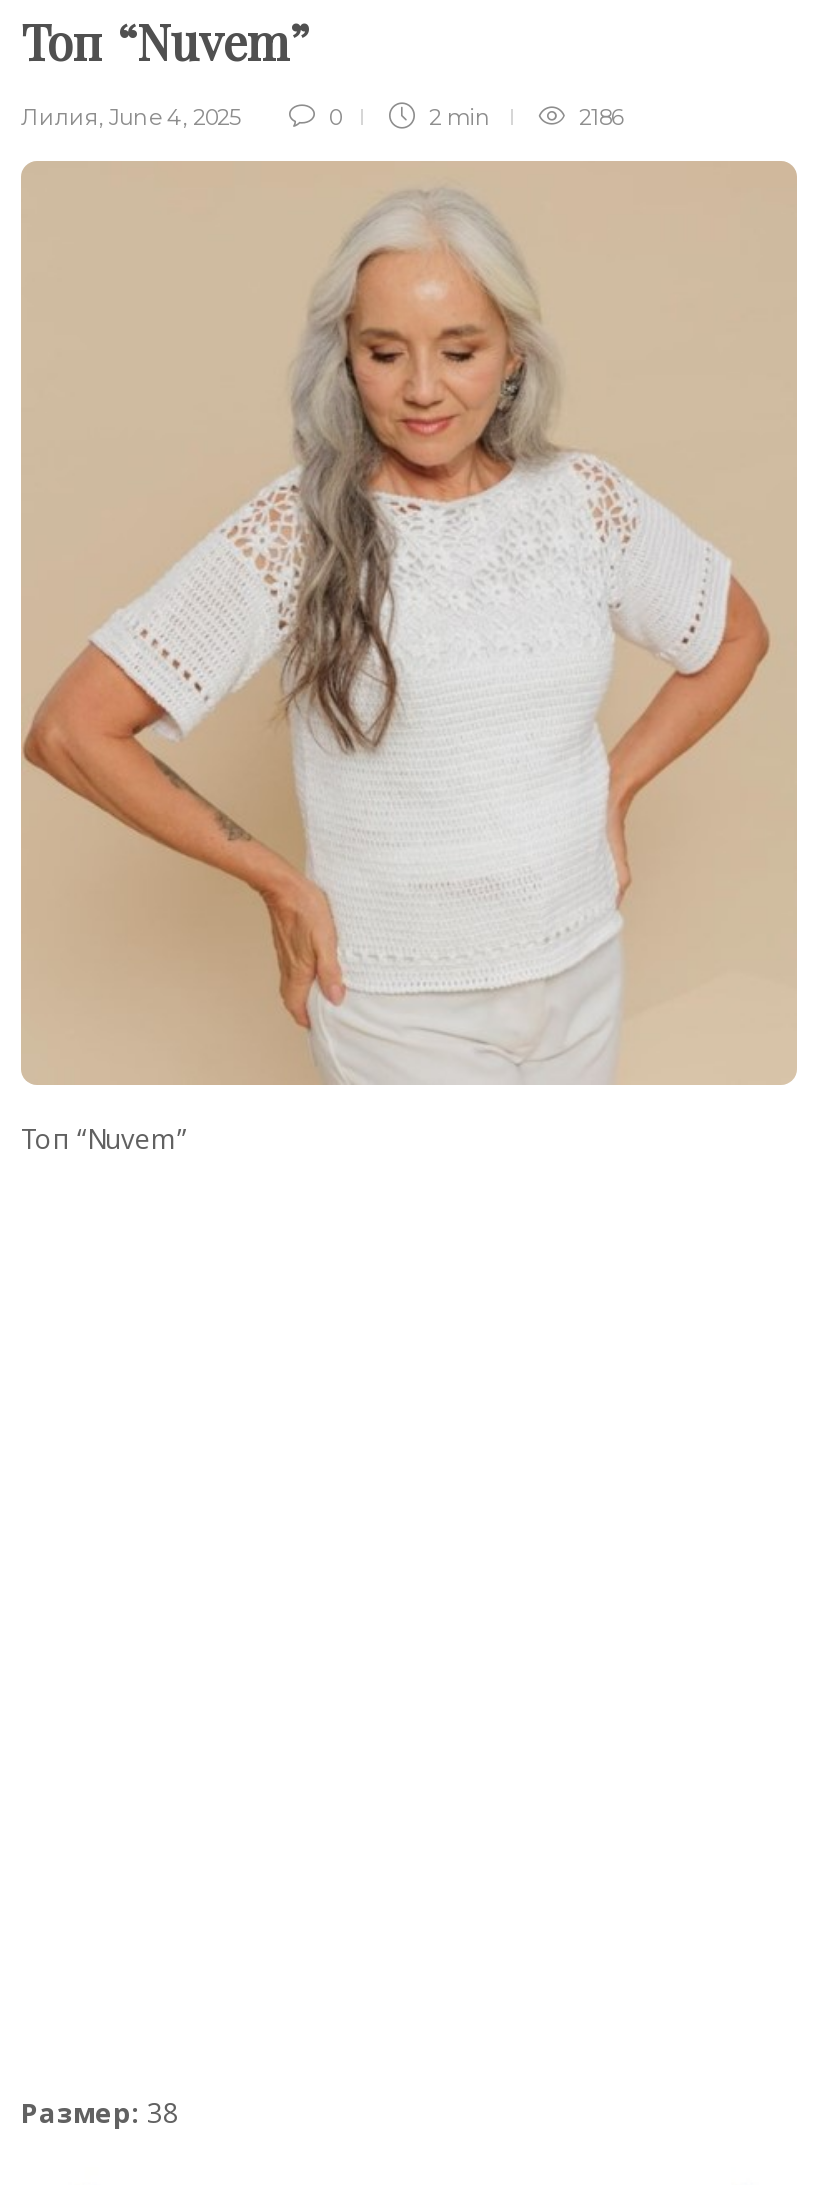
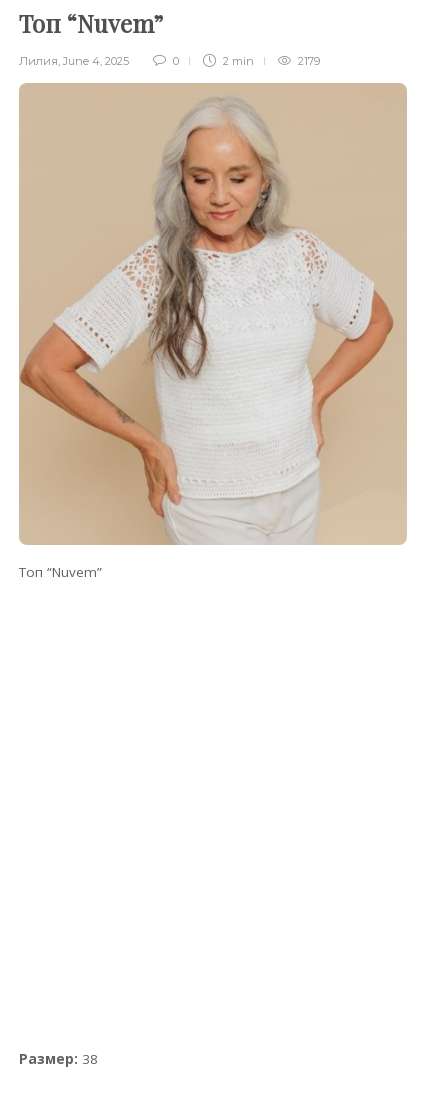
- 2186
+ 2179
